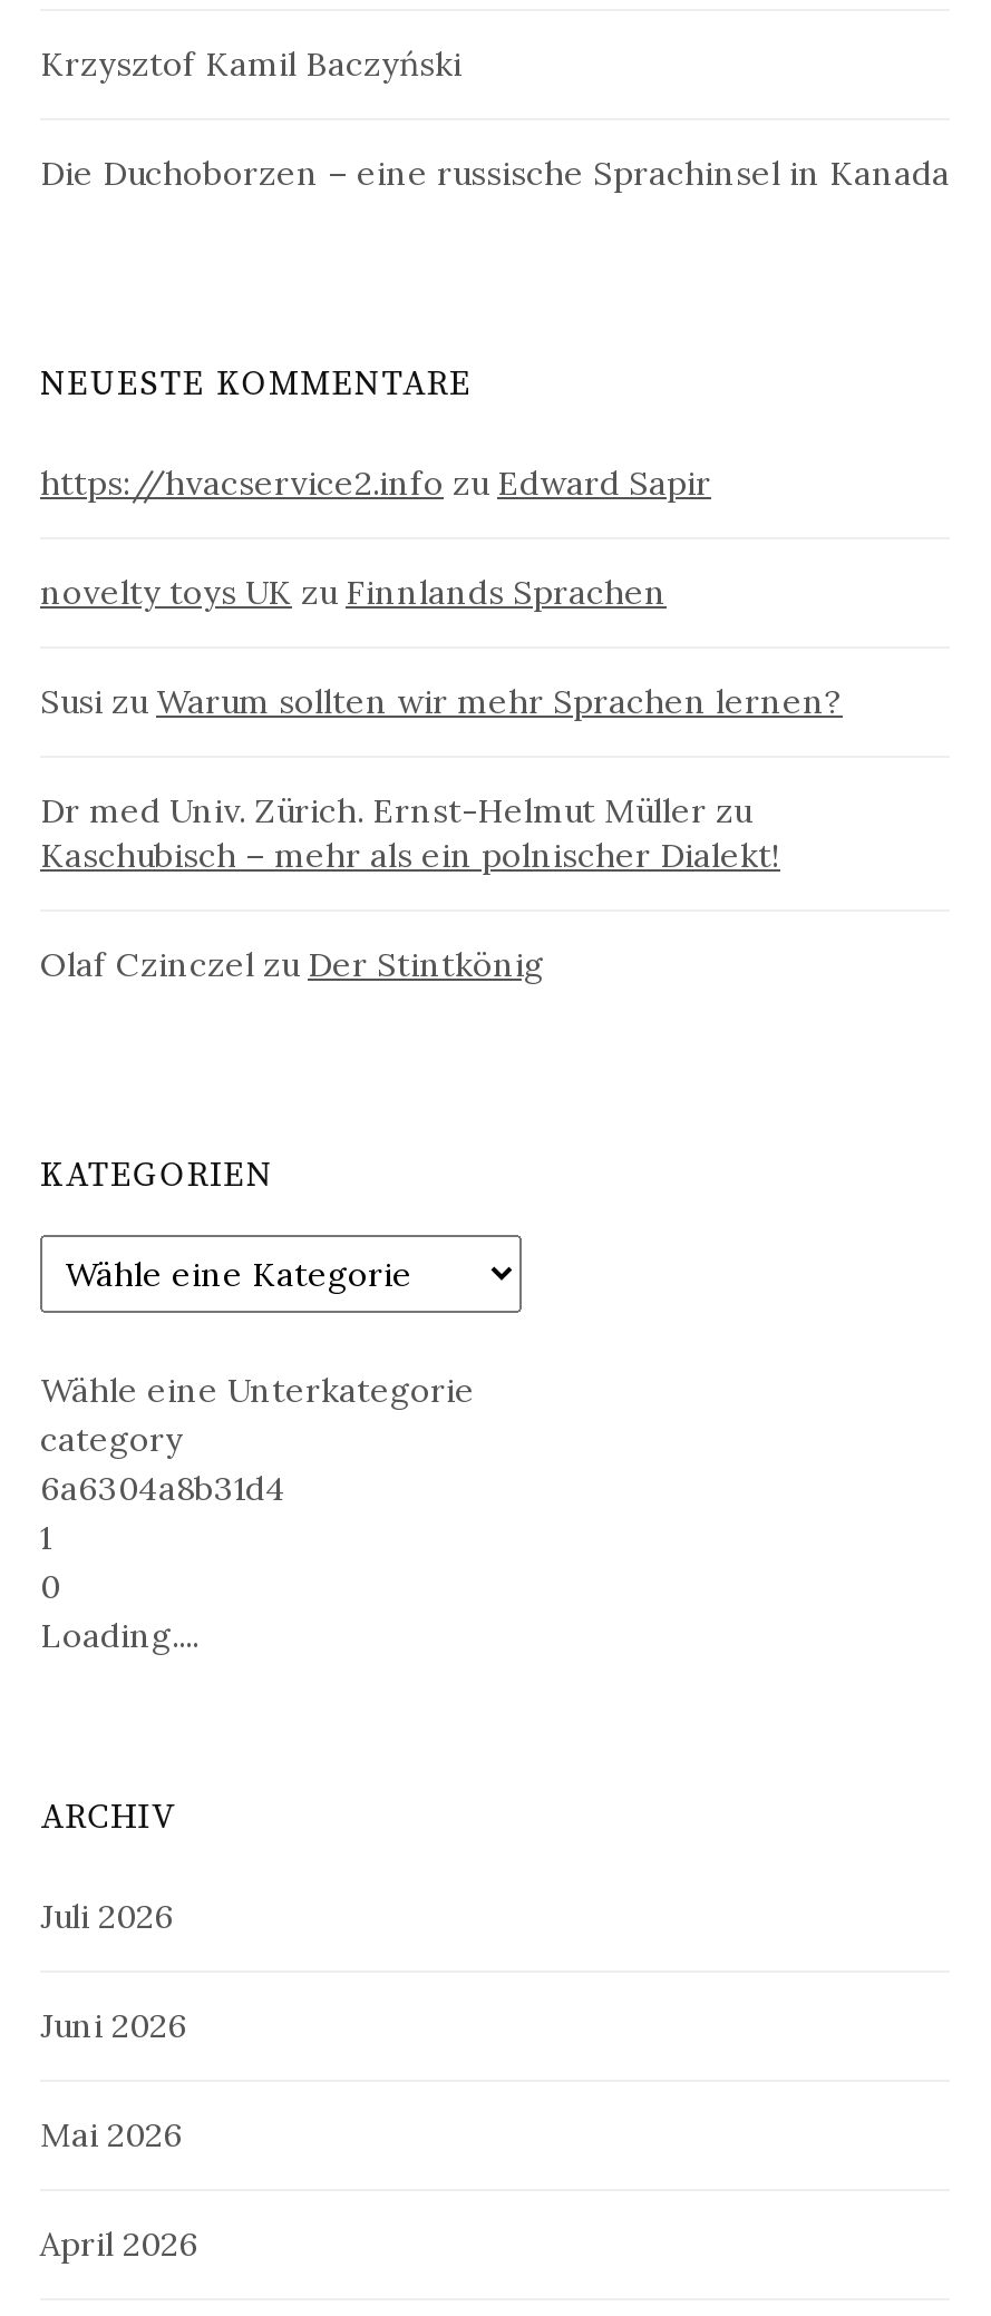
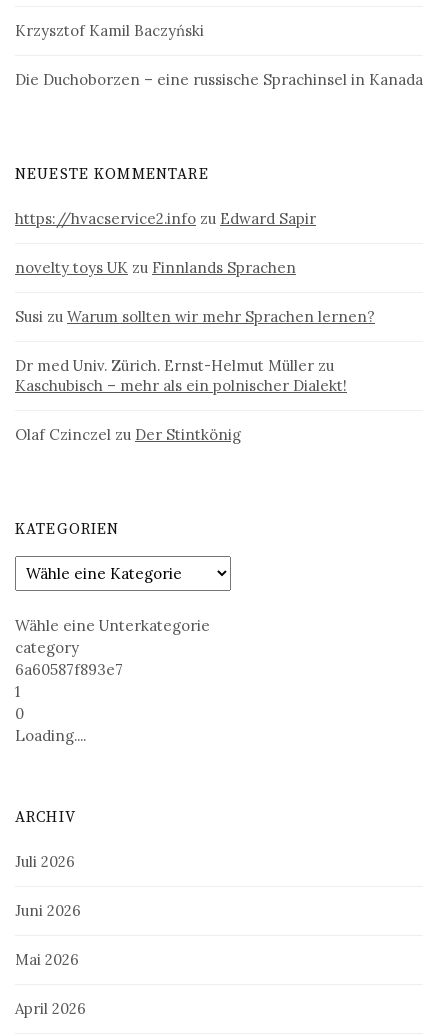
- 6a6304a8b31d4
+ 6a60587f893e7
